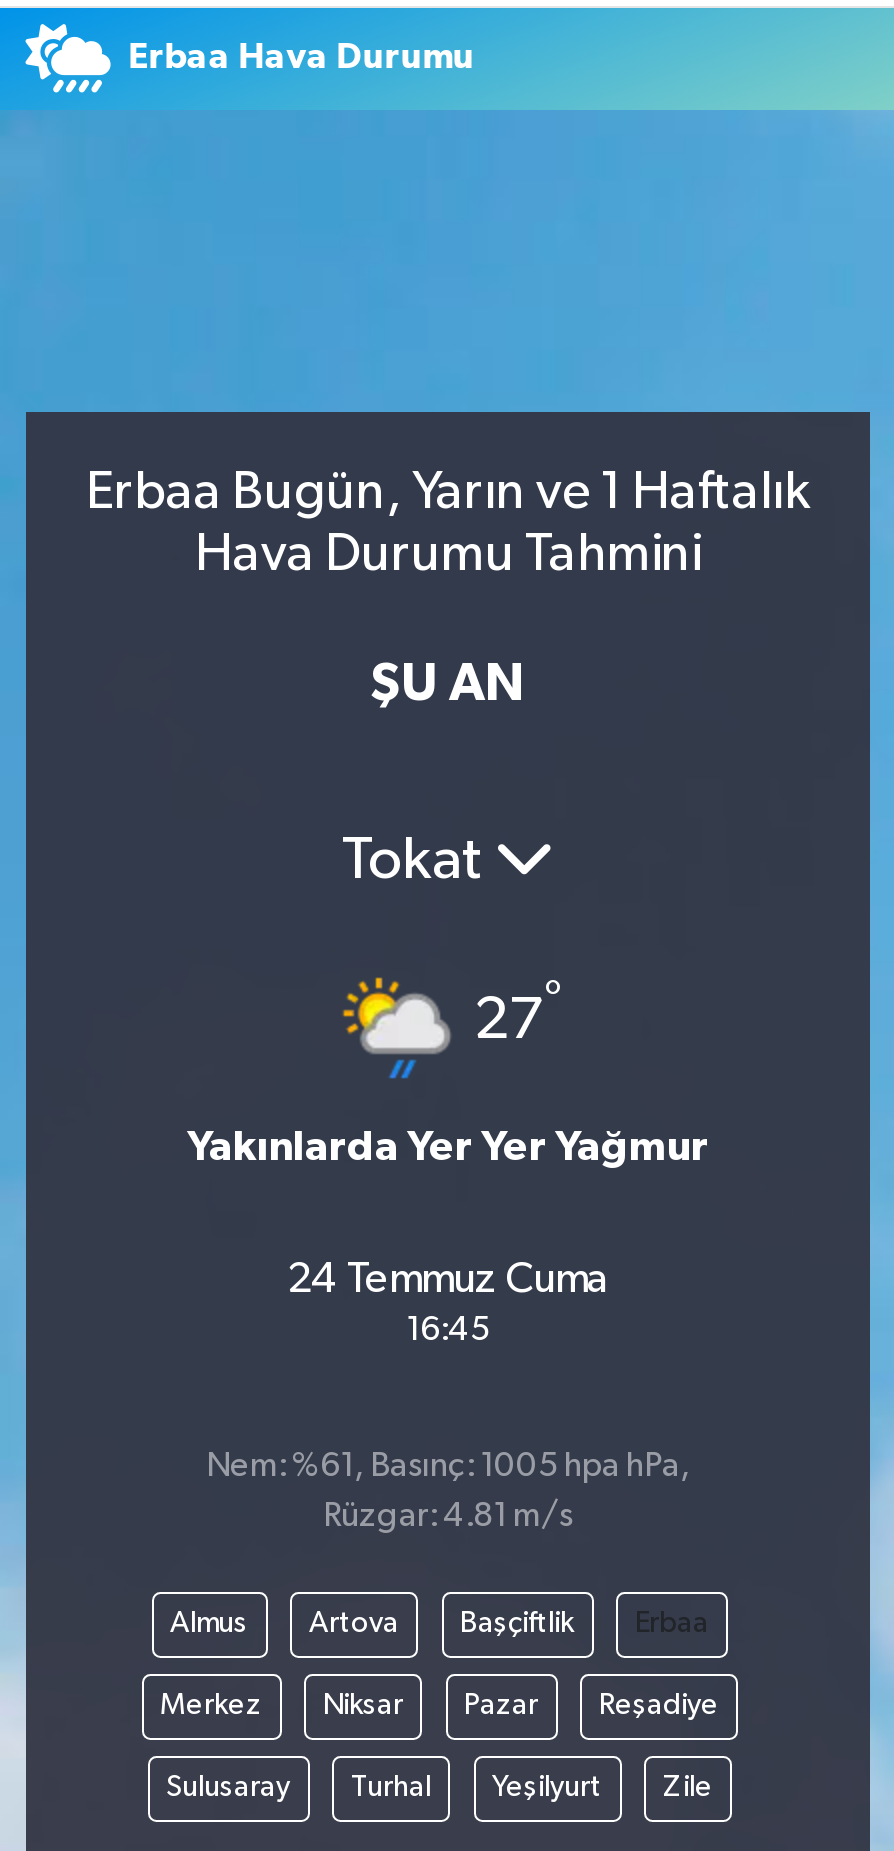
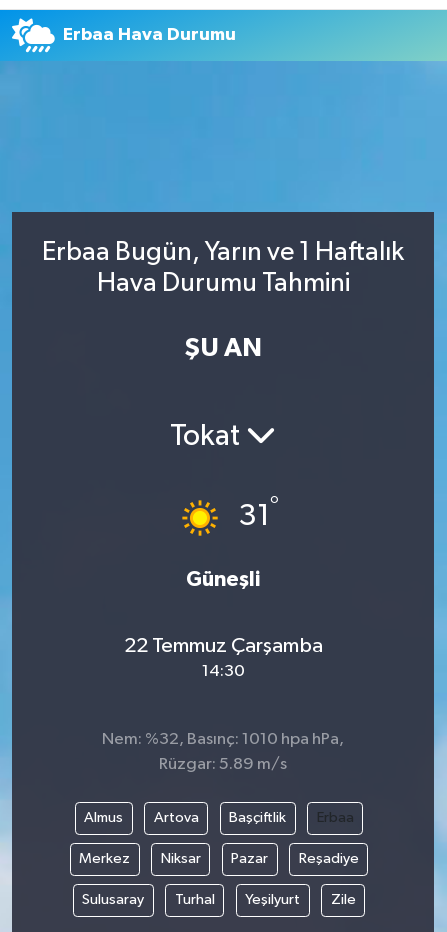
- [image]
- 27°
+ [image]
+ 31°

- Yakınlarda Yer Yer Yağmur
+ Güneşli

- 24 Temmuz Cuma
- 16:45
+ 22 Temmuz Çarşamba
+ 14:30

- Nem: %61, Basınç: 1005 hpa hPa,
+ Nem: %32, Basınç: 1010 hpa hPa,

- Rüzgar: 4.81 m/s
+ Rüzgar: 5.89 m/s
